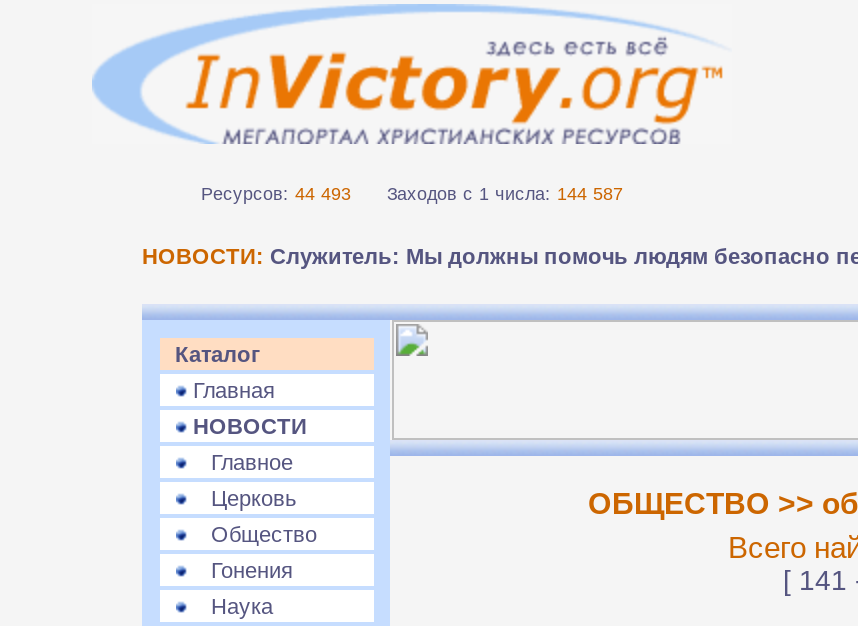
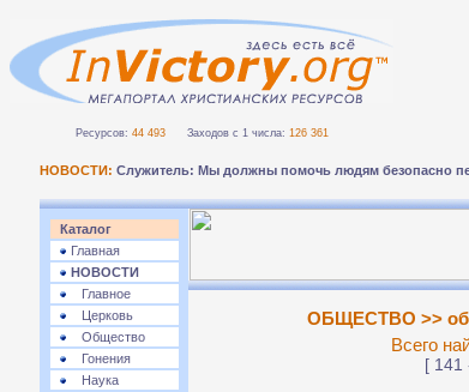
- Ресурсов: 44 493 Заходов с 1 числа: 144 587
+ Ресурсов: 44 493 Заходов с 1 числа: 126 361
